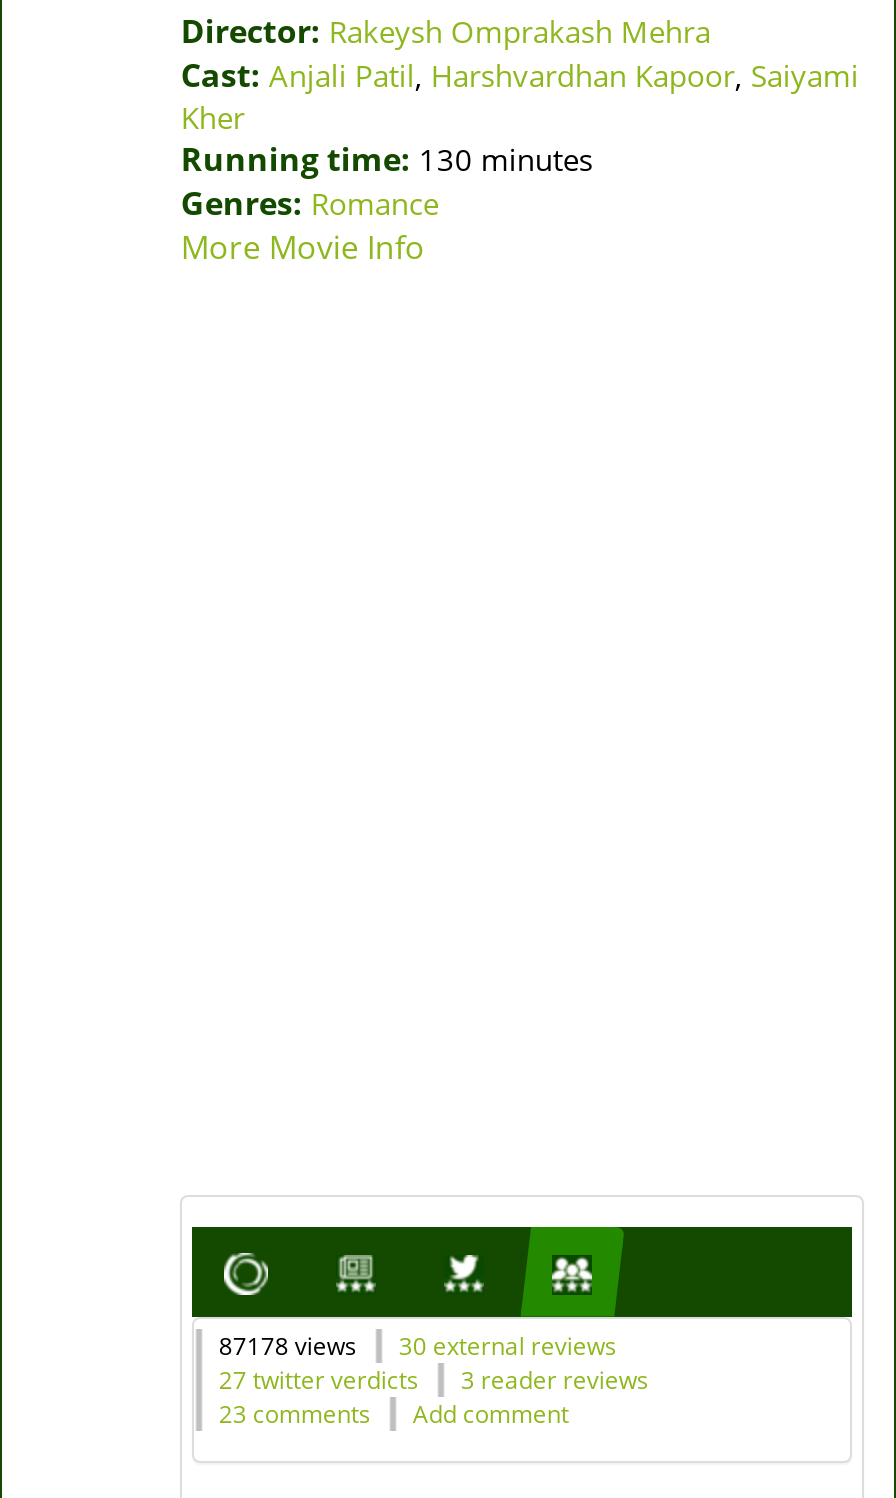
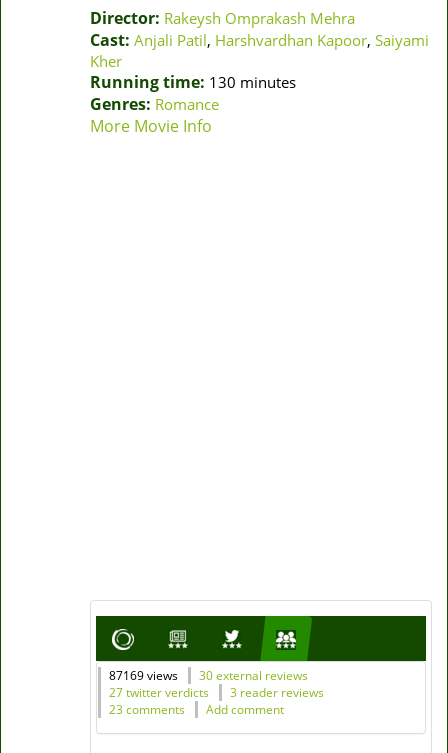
- 87178 views 30 external reviews
+ 87169 views 30 external reviews
